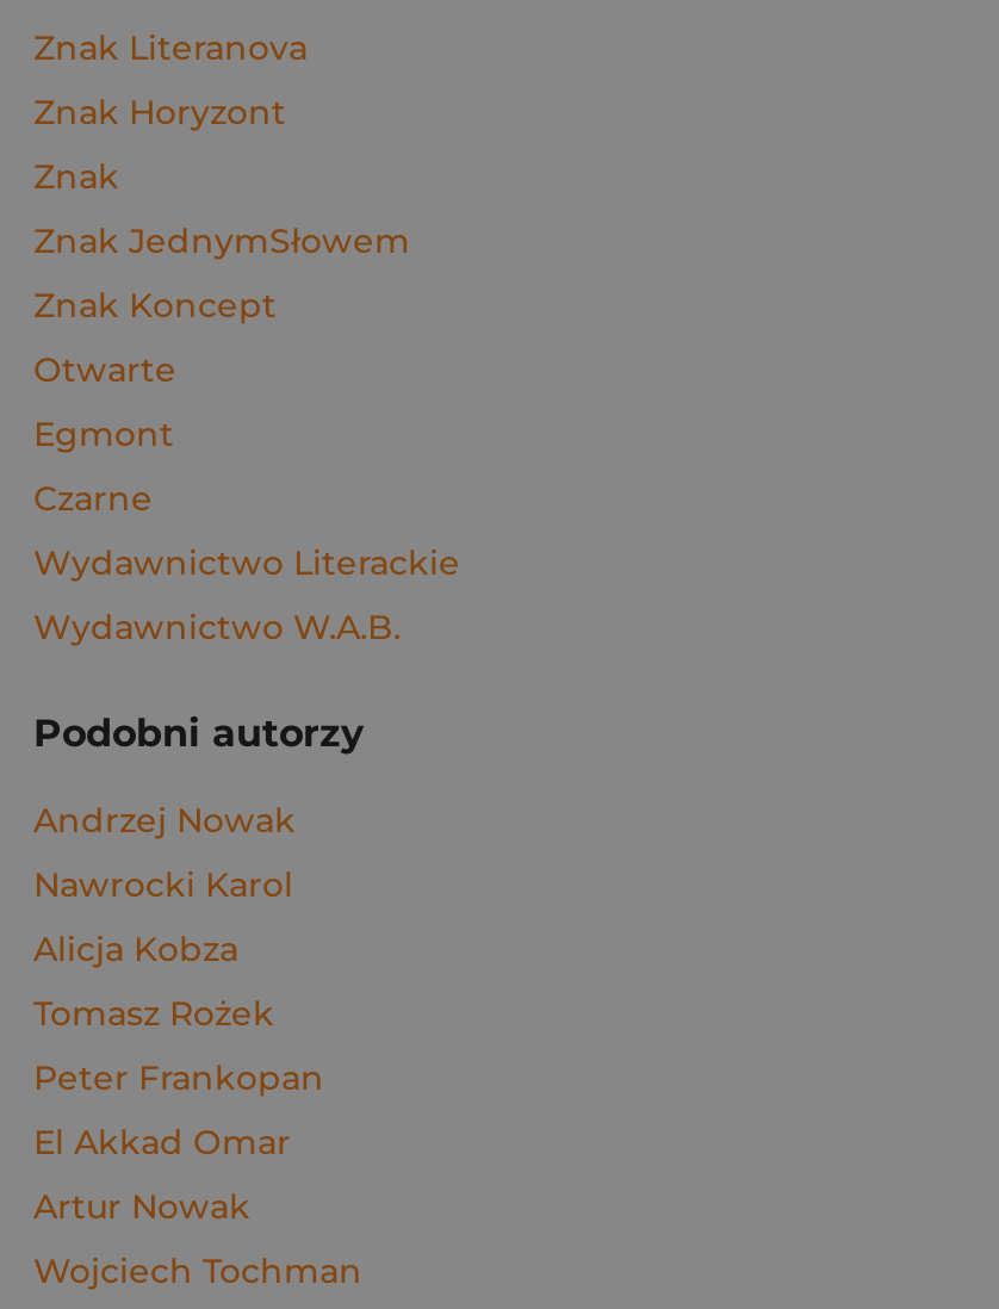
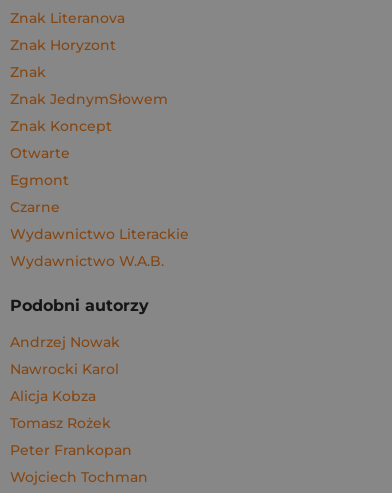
- El Akkad Omar
- Artur Nowak
